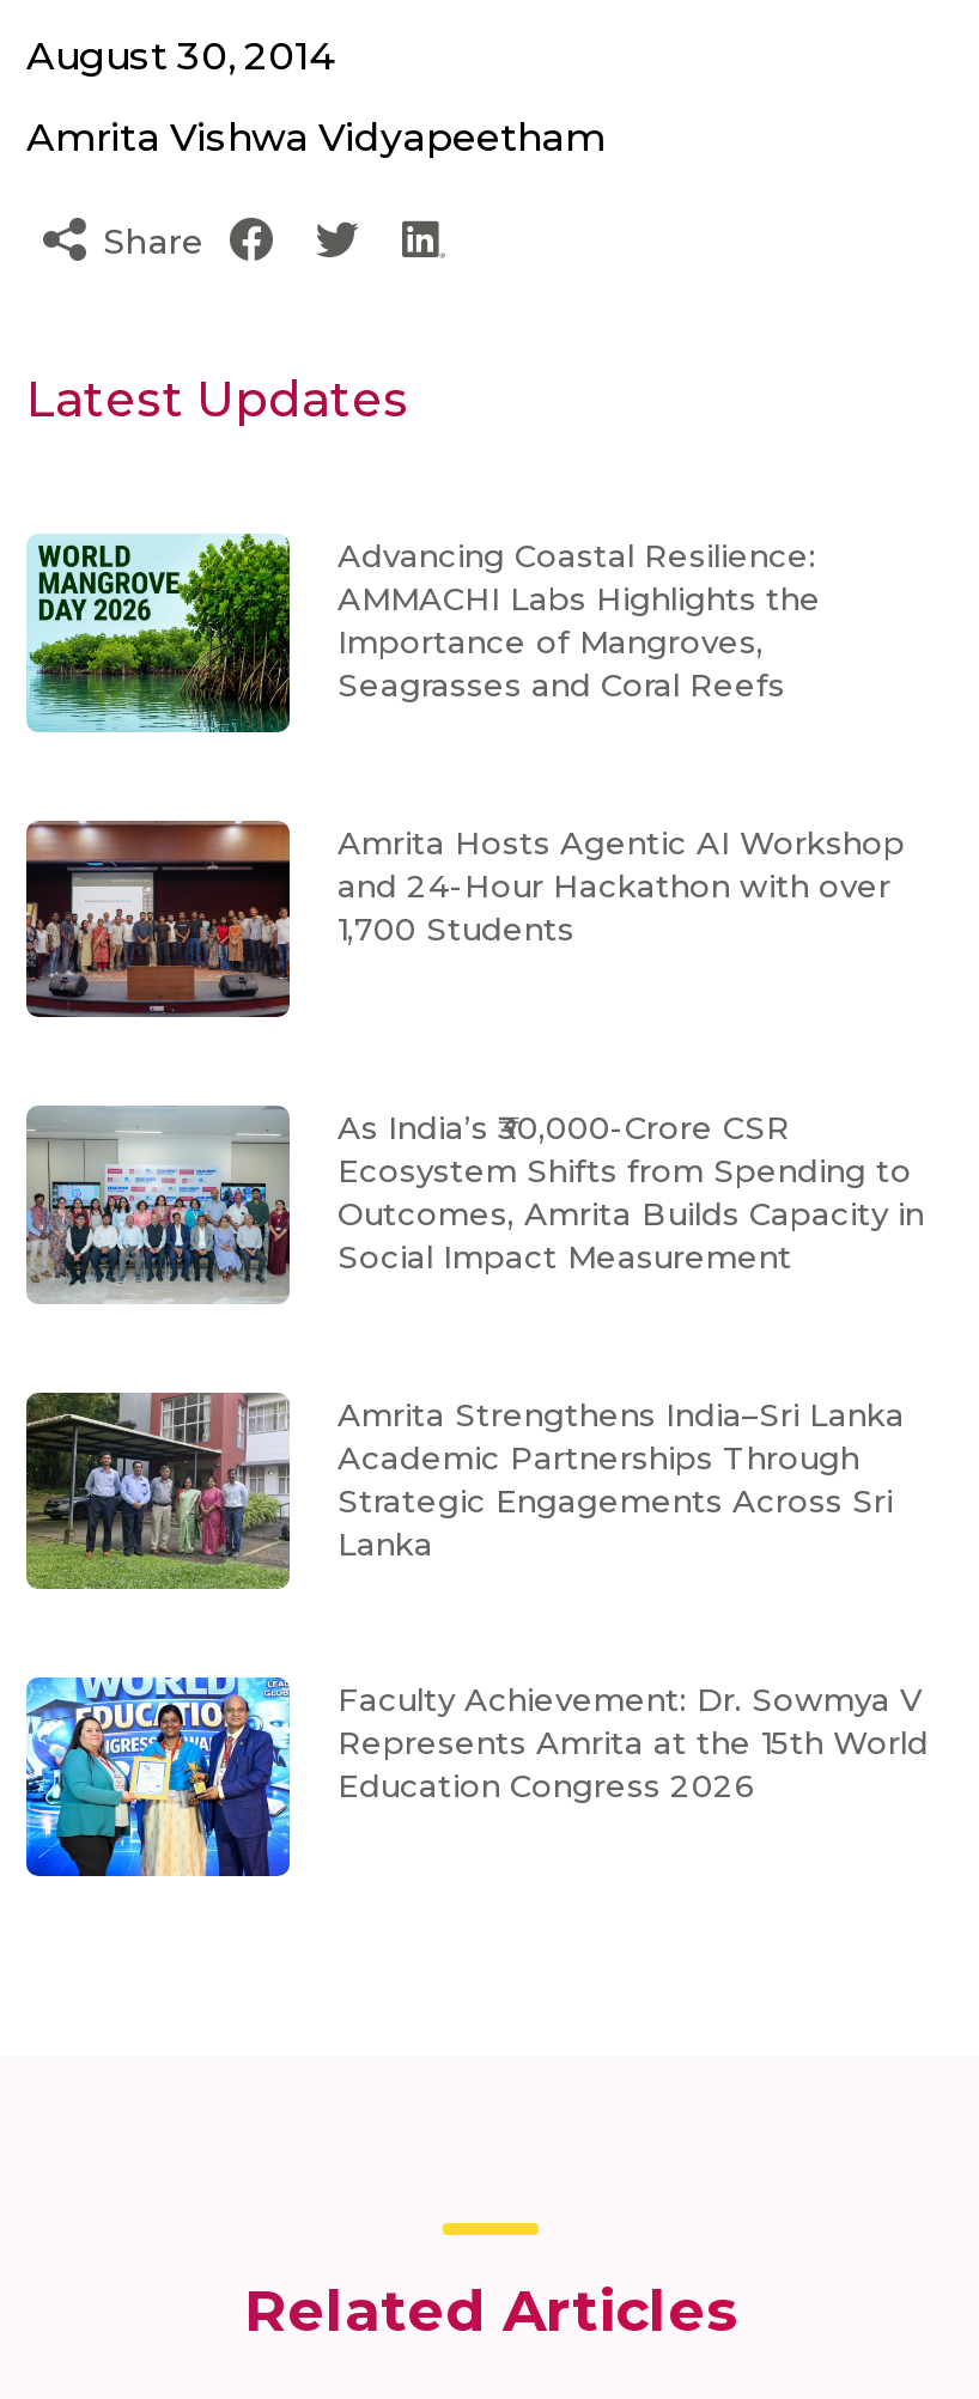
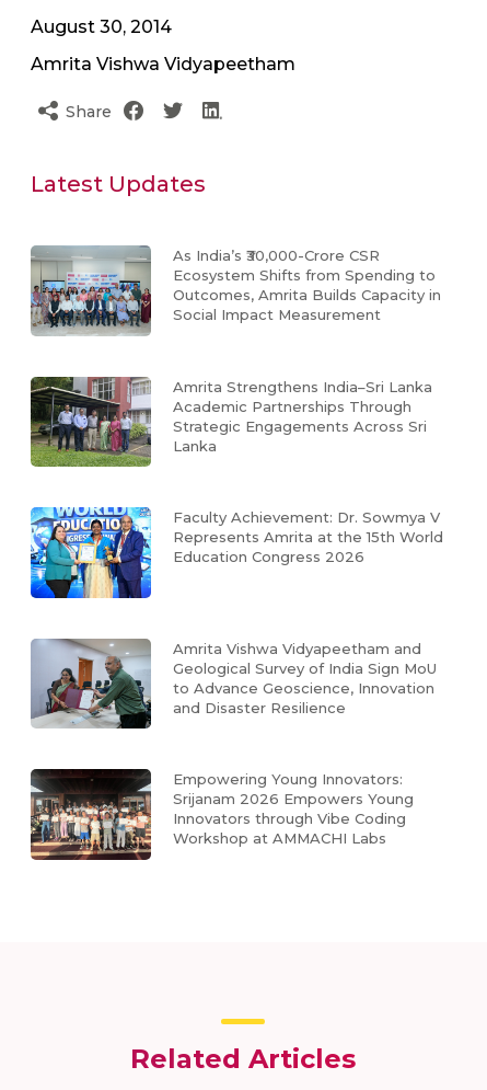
- [image]
- Advancing Coastal Resilience:
- AMMACHI Labs Highlights the
- Importance of Mangroves,
- Seagrasses and Coral Reefs

- [image]
- Amrita Hosts Agentic AI Workshop
- and 24-Hour Hackathon with over
- 1,700 Students

moved up: [image] | As India’s ₹30,000-Crore CSR | Ecosystem Shifts from Spending to | ... | Represents Amrita at the 15th World | Education Congress 2026

+ [image]
+ Empowering Young Innovators:
+ Srijanam 2026 Empowers Young
+ Innovators through Vibe Coding
+ Workshop at AMMACHI Labs

+ [image]
+ Amrita Vishwa Vidyapeetham and
+ Geological Survey of India Sign MoU
+ to Advance Geoscience, Innovation
+ and Disaster Resilience
